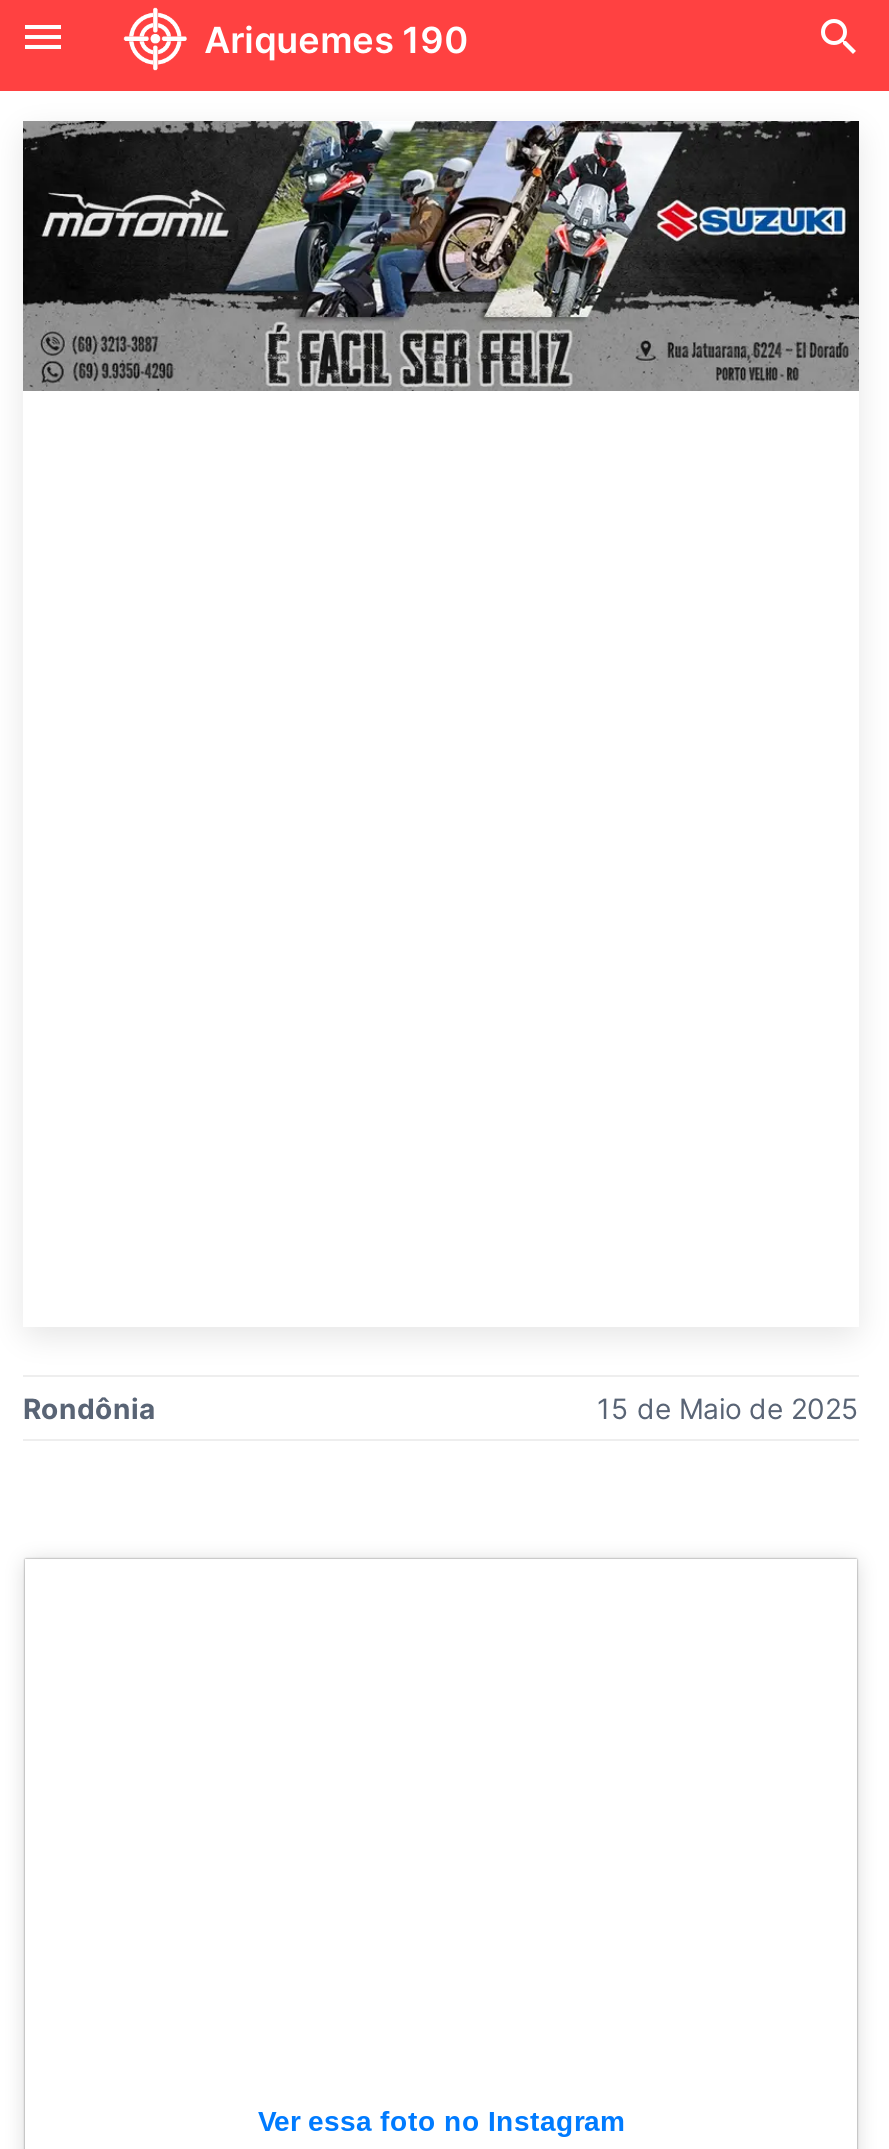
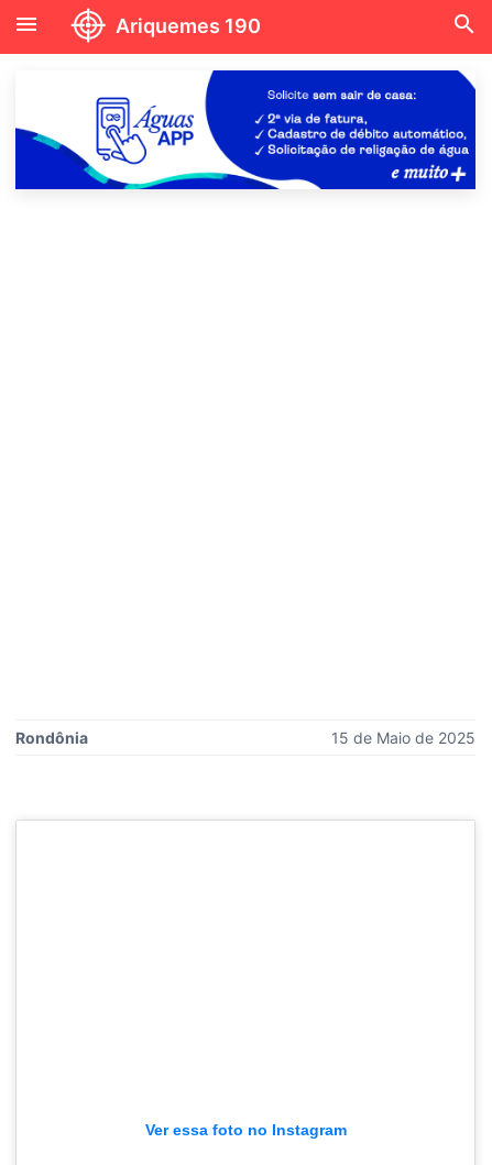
- [image]
+ [image]
